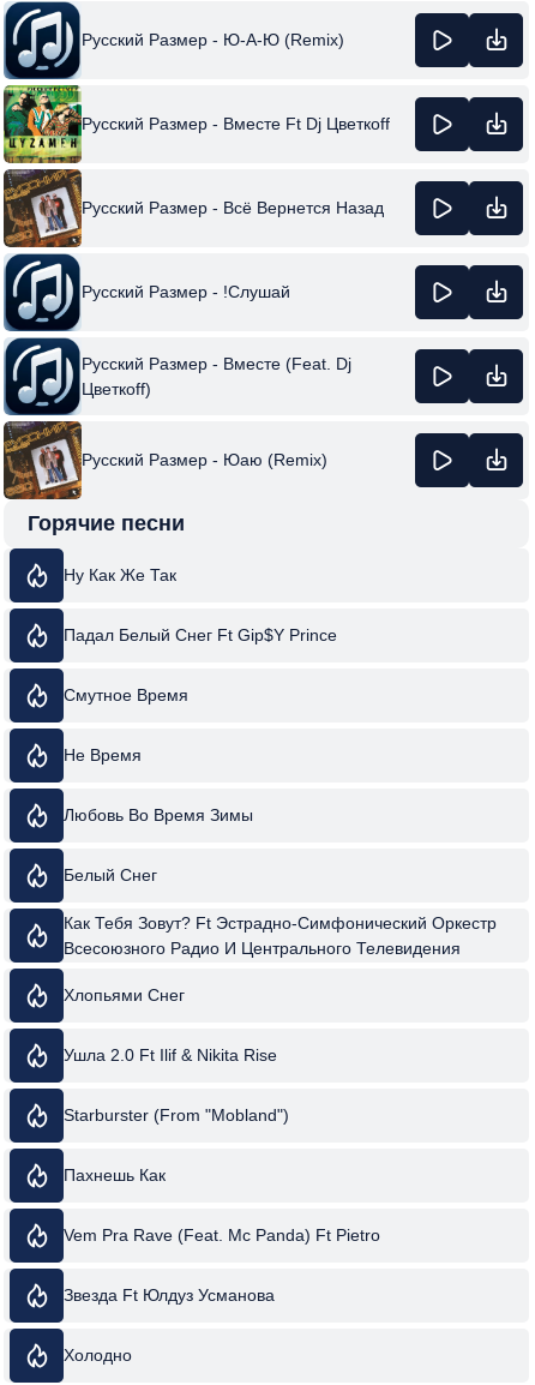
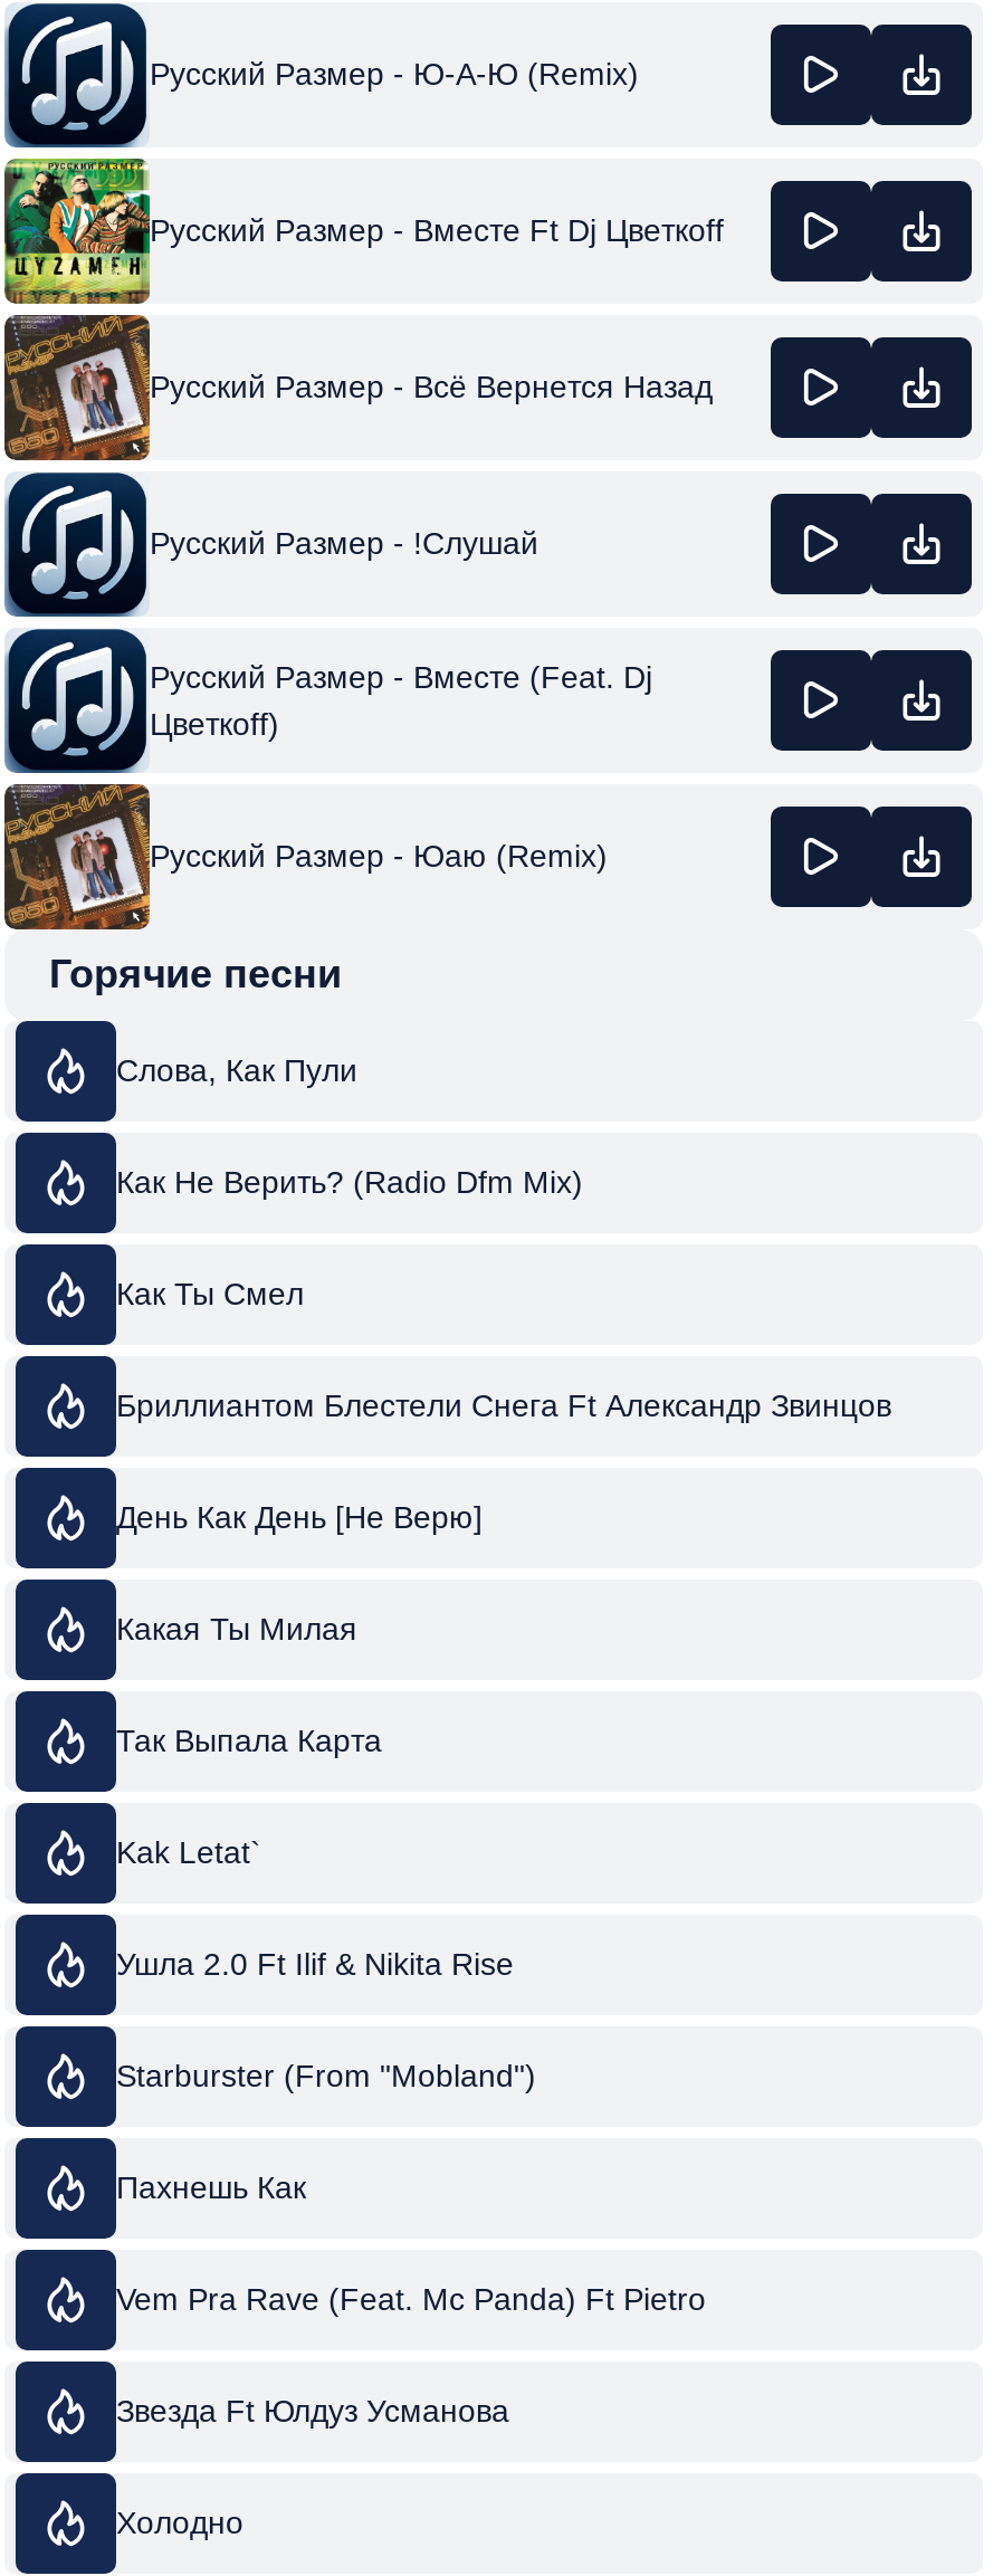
- Ну Как Же Так
+ Слова, Как Пули

- Падал Белый Снег Ft Gip$Y Prince
+ Как Не Верить? (Radio Dfm Mix)

- Смутное Время
+ Как Ты Смел

- Не Время
+ Бриллиантом Блестели Снега Ft Александр Звинцов

- Любовь Во Время Зимы
+ День Как День [Не Верю]

- Белый Снег
+ Какая Ты Милая

- Как Тебя Зовут? Ft Эстрадно-Симфонический Оркестр
- Всесоюзного Радио И Центрального Телевидения
+ Так Выпала Карта

- Хлопьями Снег
+ Kak Letat`
